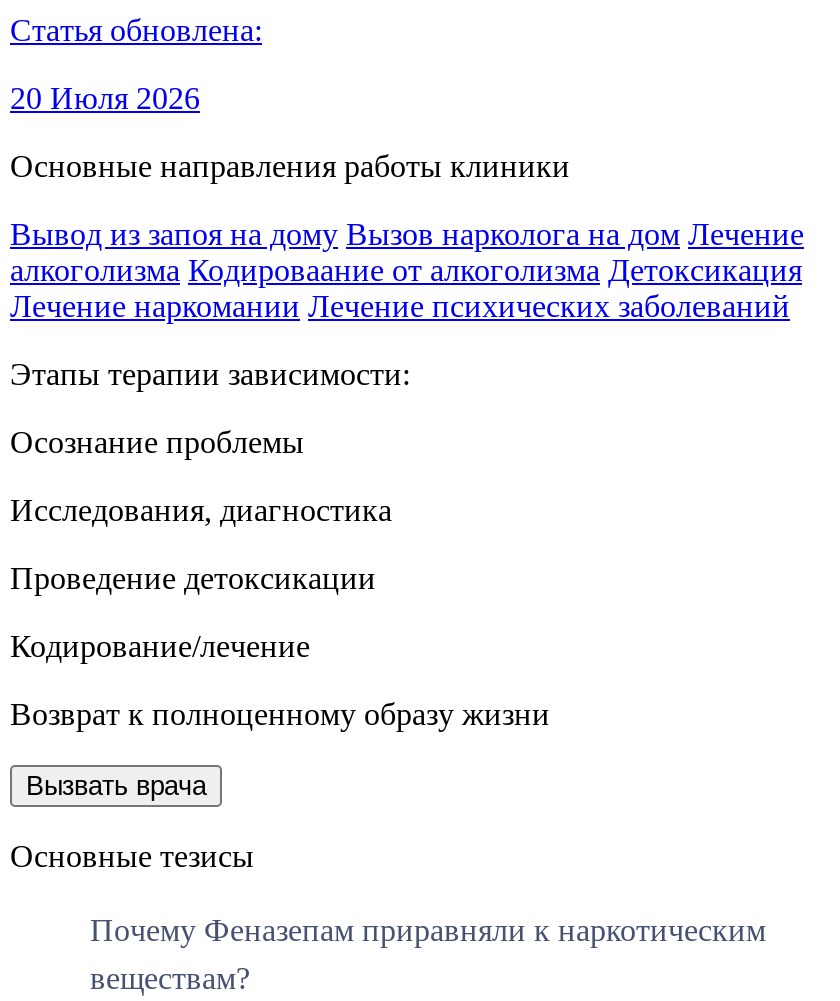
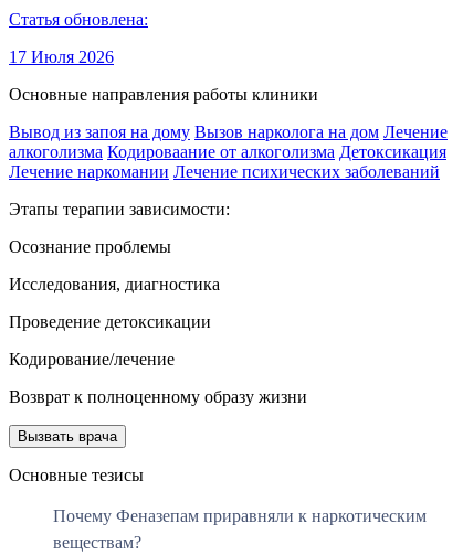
- 20 Июля 2026
+ 17 Июля 2026
